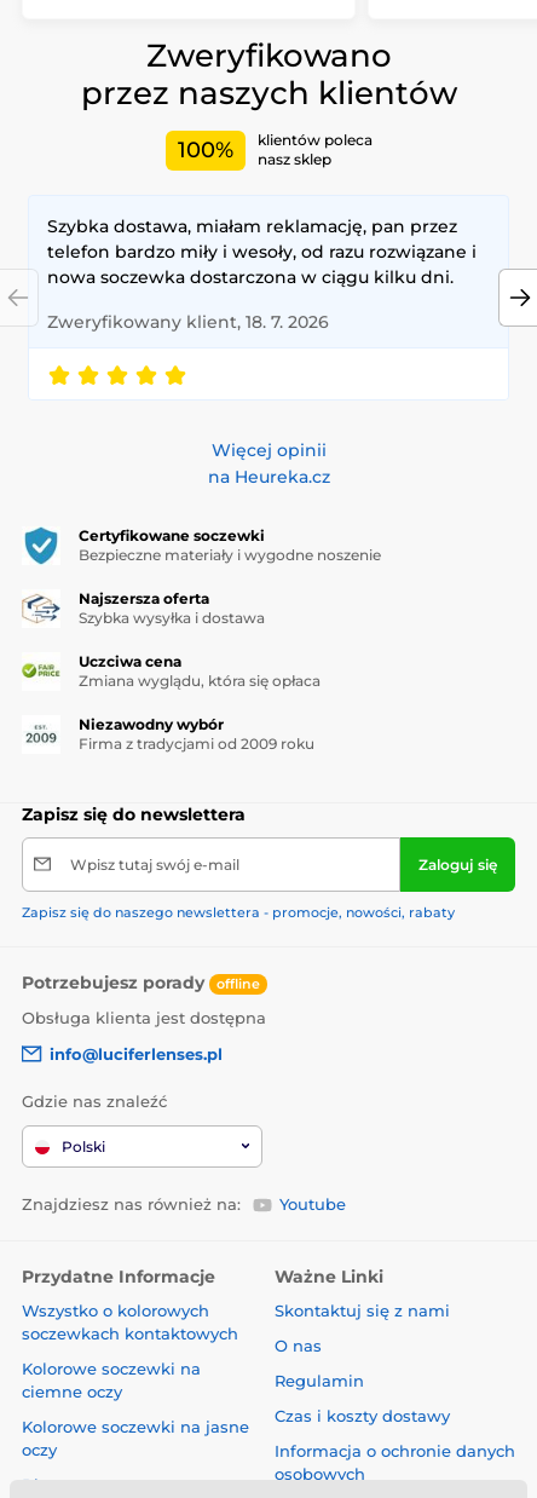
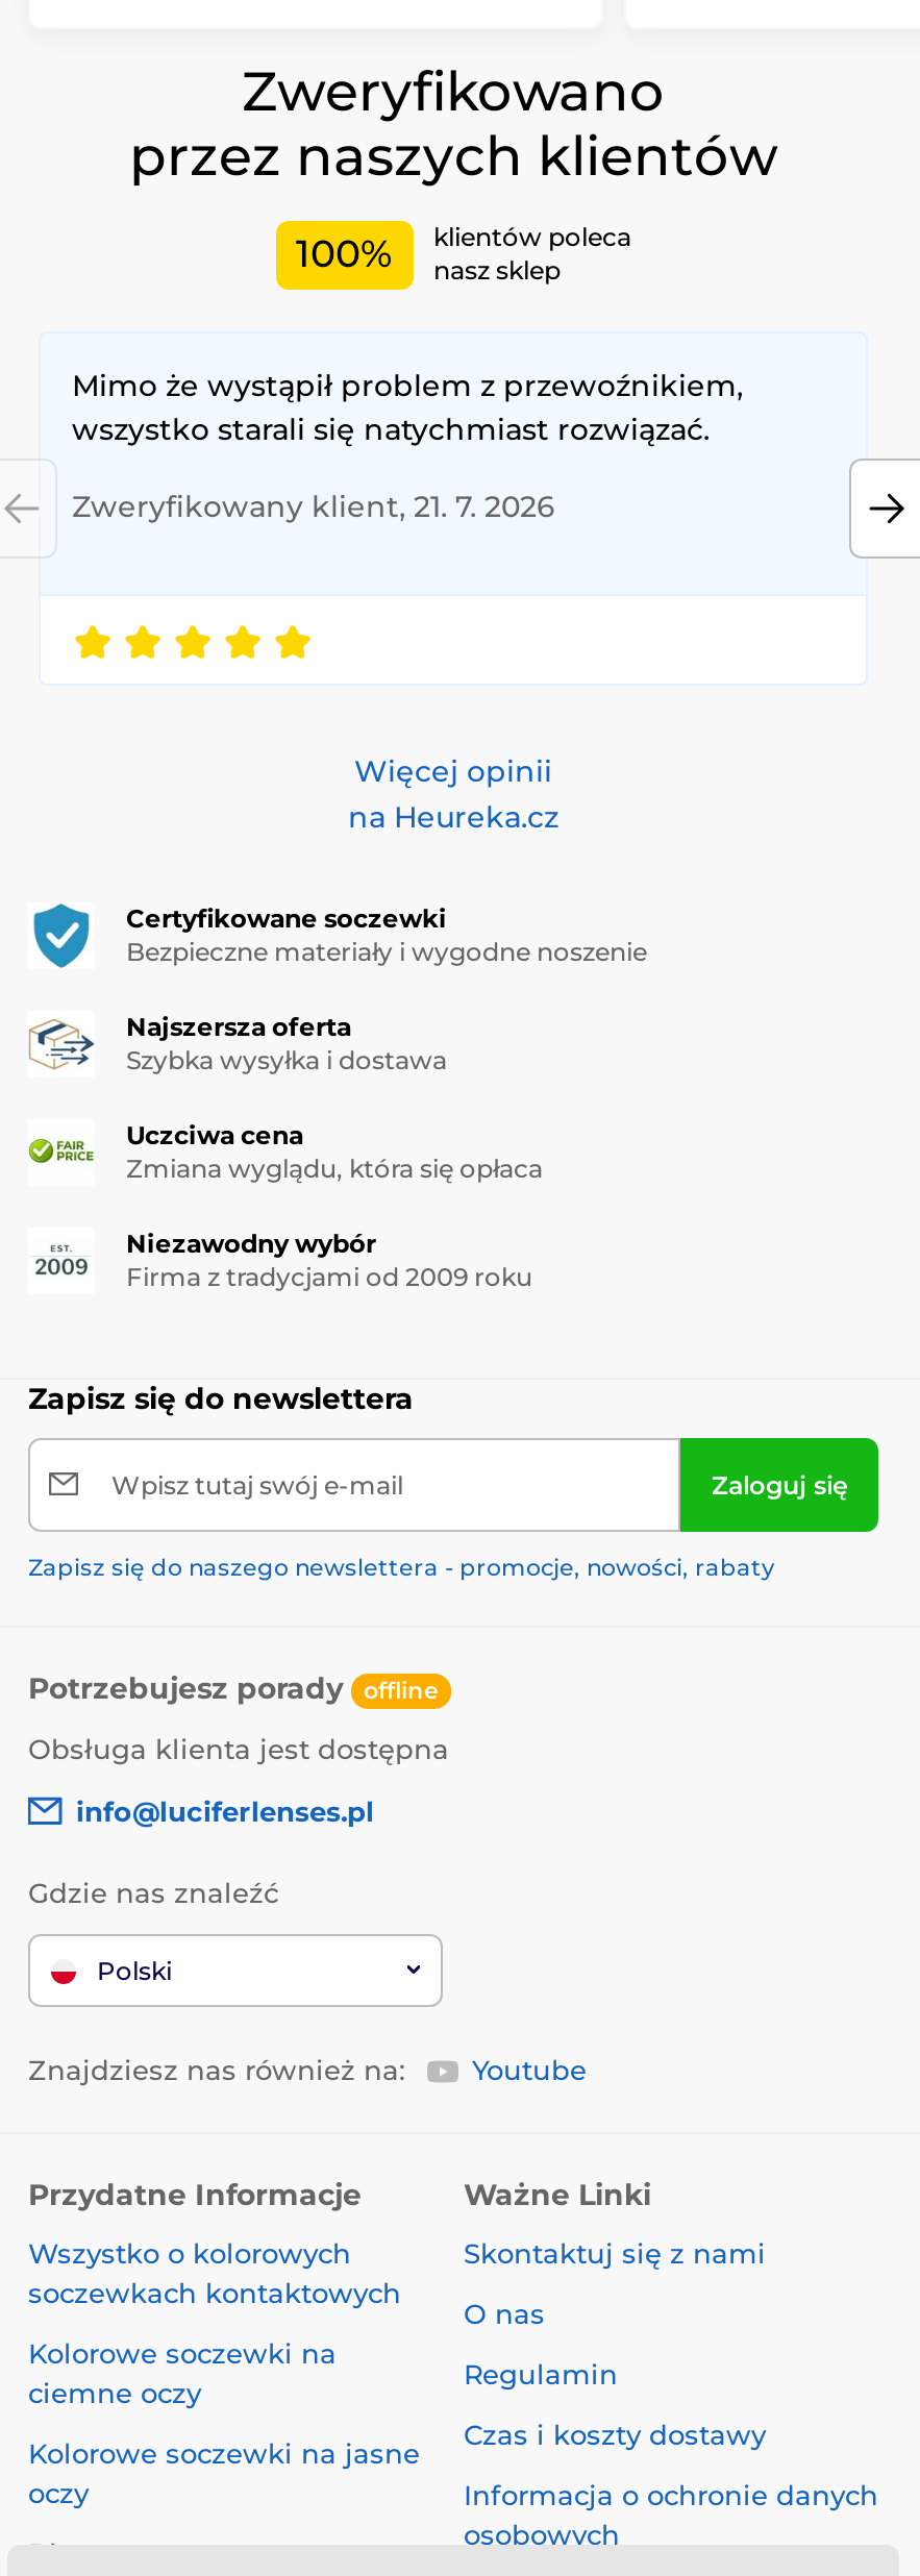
- Szybka dostawa, miałam reklamację, pan przez
- telefon bardzo miły i wesoły, od razu rozwiązane i
- nowa soczewka dostarczona w ciągu kilku dni.
+ Mimo że wystąpił problem z przewoźnikiem,
+ wszystko starali się natychmiast rozwiązać.

- Zweryfikowany klient, 18. 7. 2026
+ Zweryfikowany klient, 21. 7. 2026
